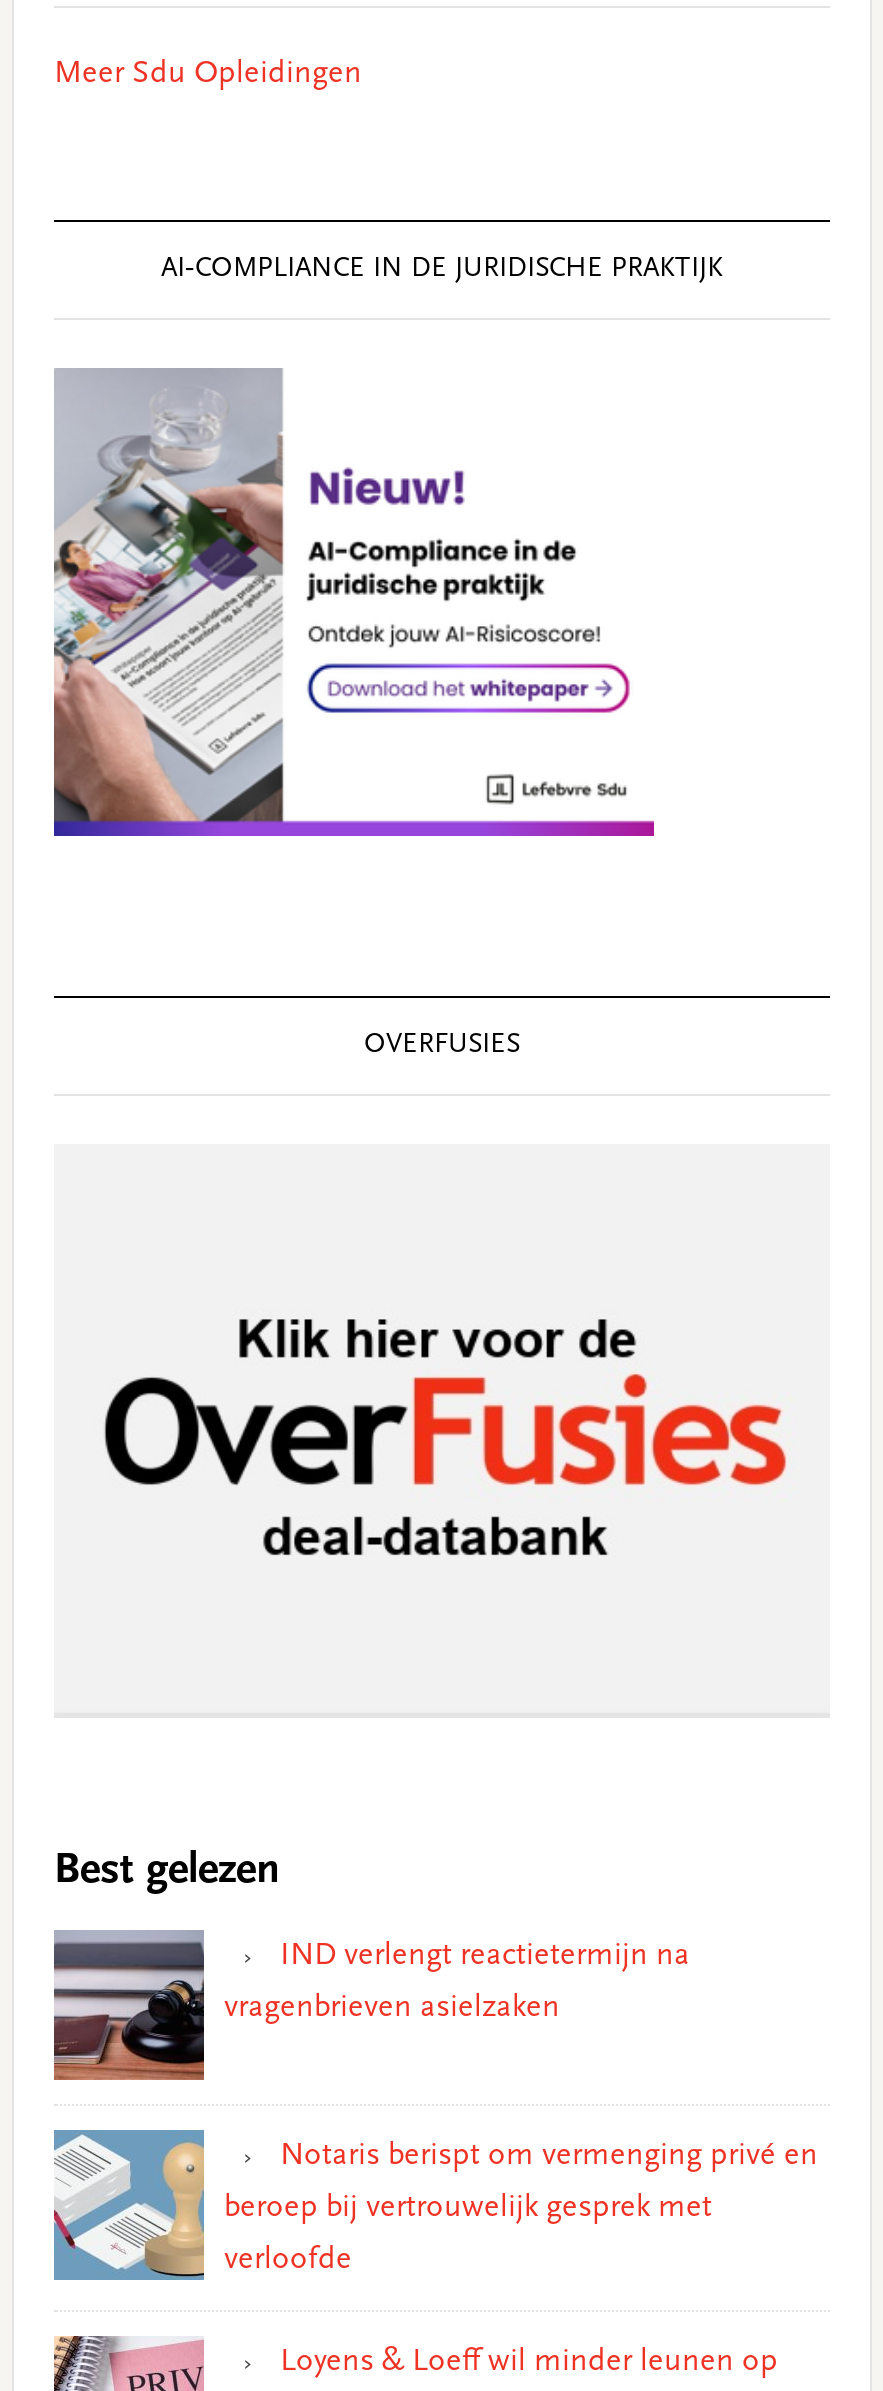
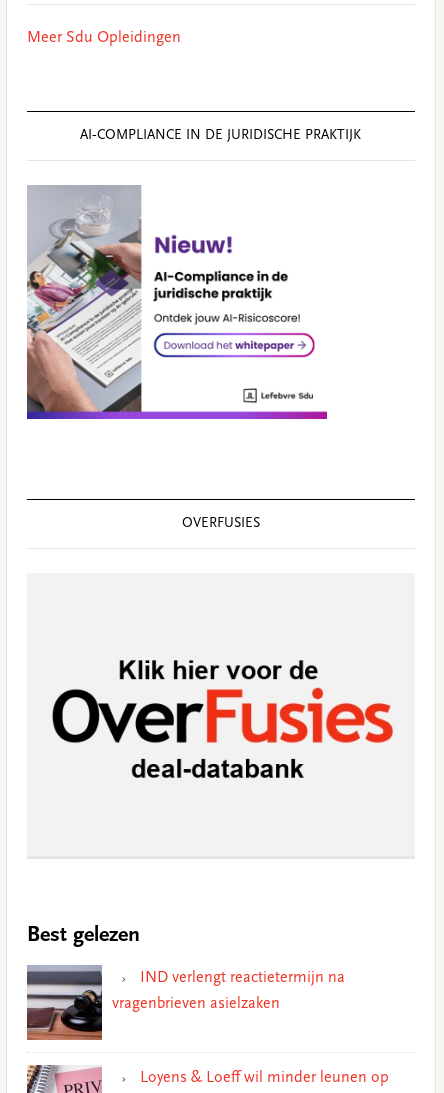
- [image]
- Notaris berispt om vermenging privé en
- beroep bij vertrouwelijk gesprek met
- verloofde
